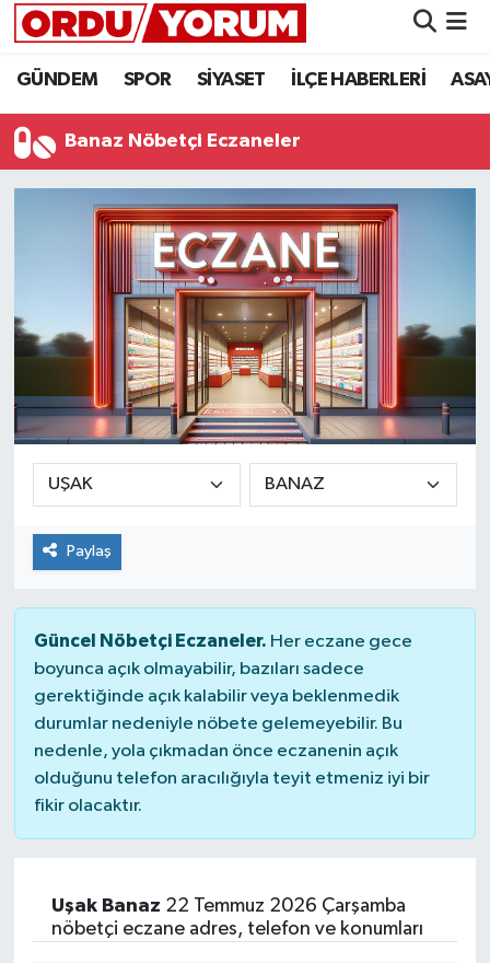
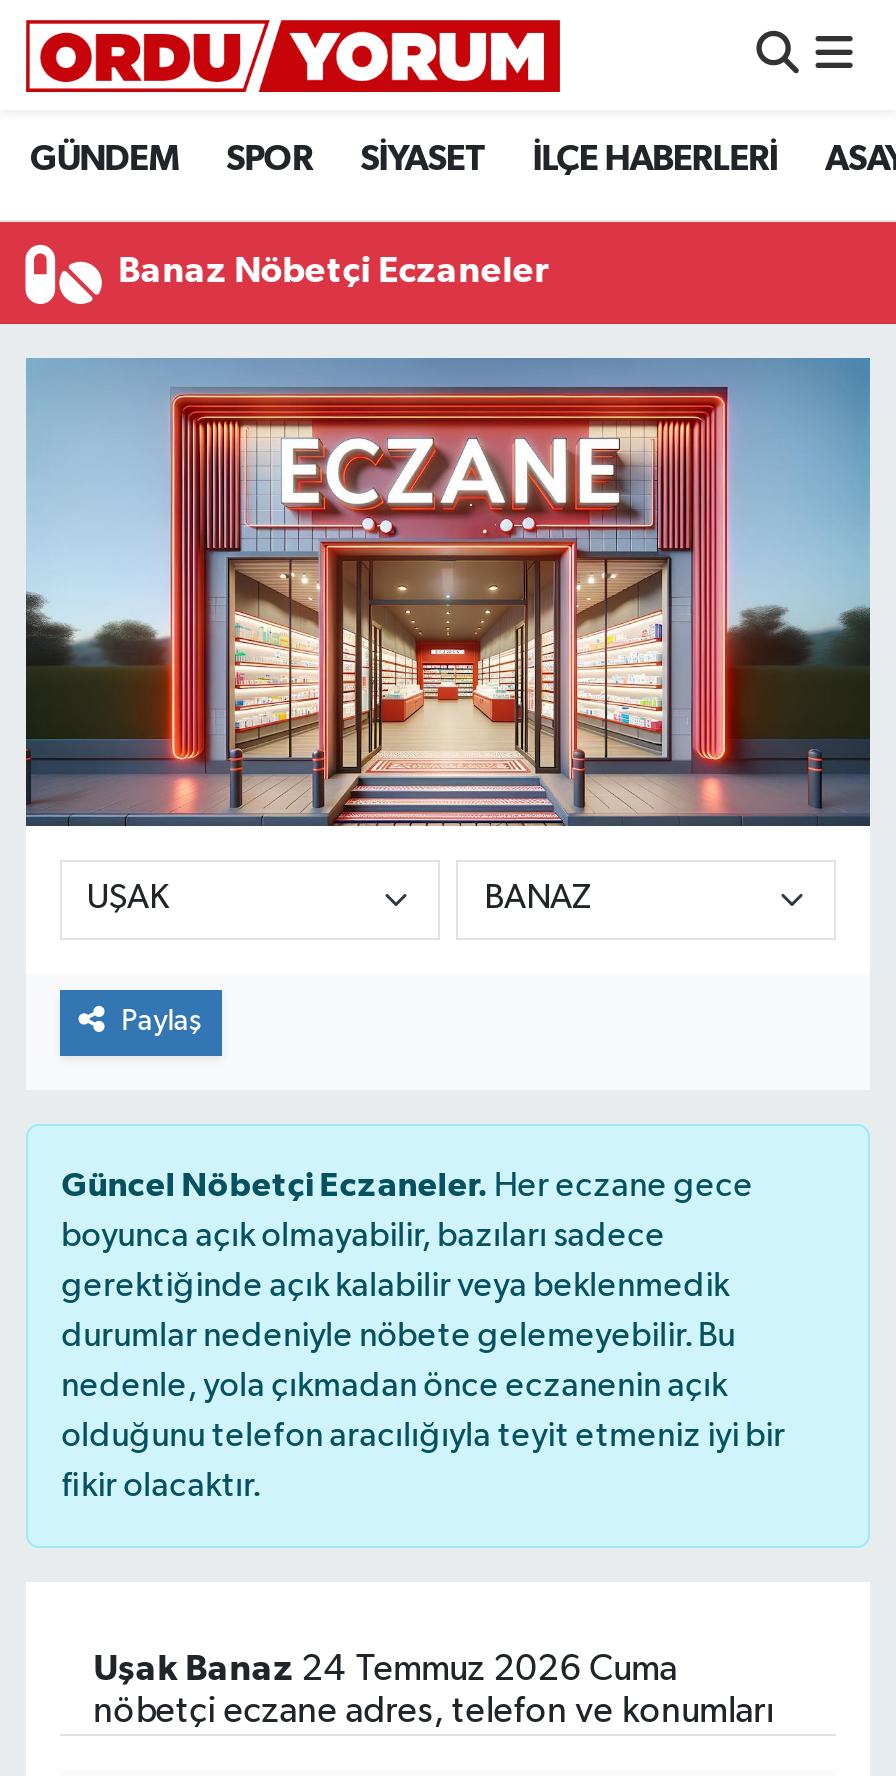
- Uşak Banaz 22 Temmuz 2026 Çarşamba
+ Uşak Banaz 24 Temmuz 2026 Cuma
